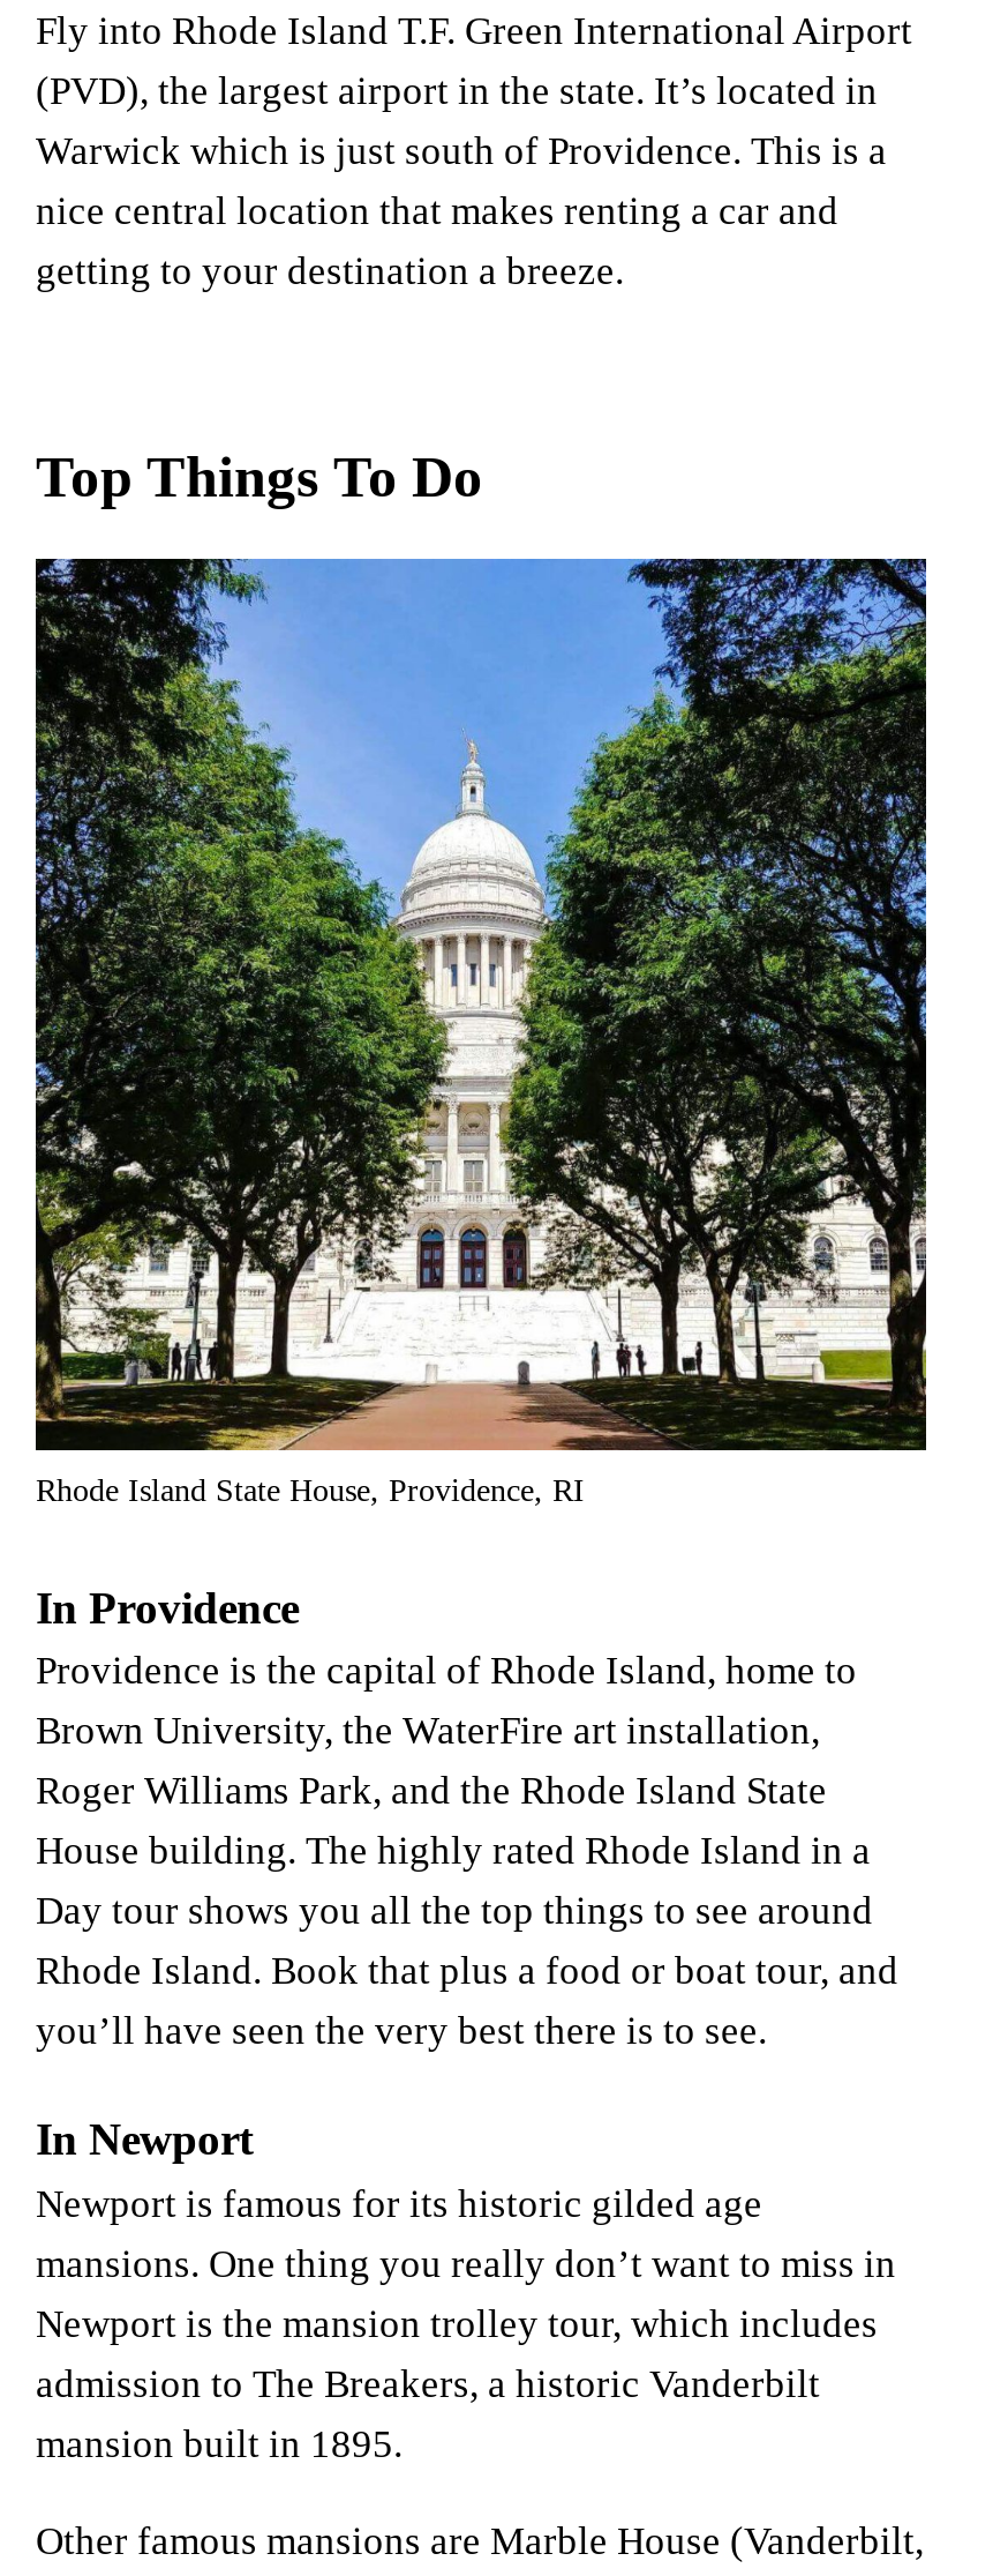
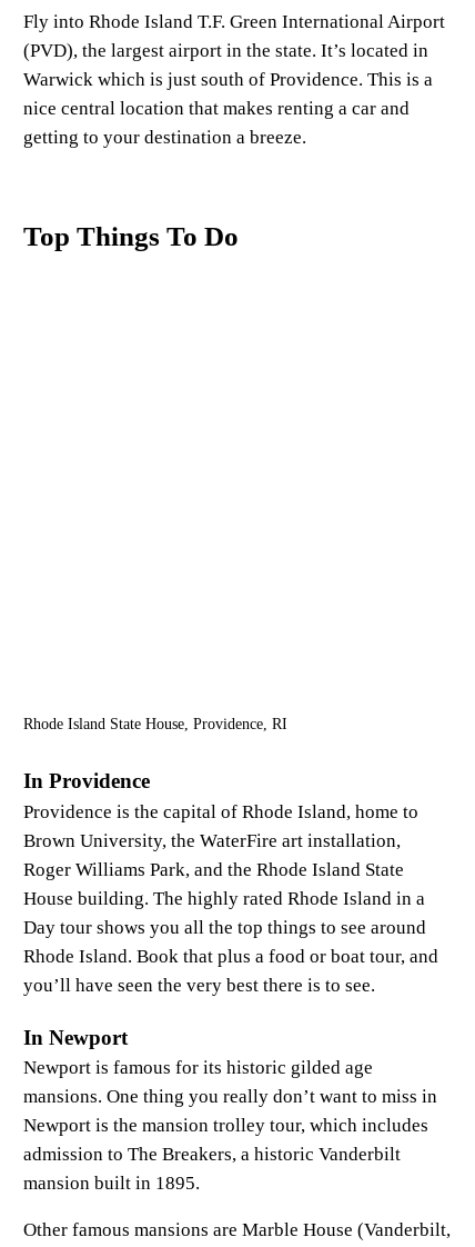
- [image]
